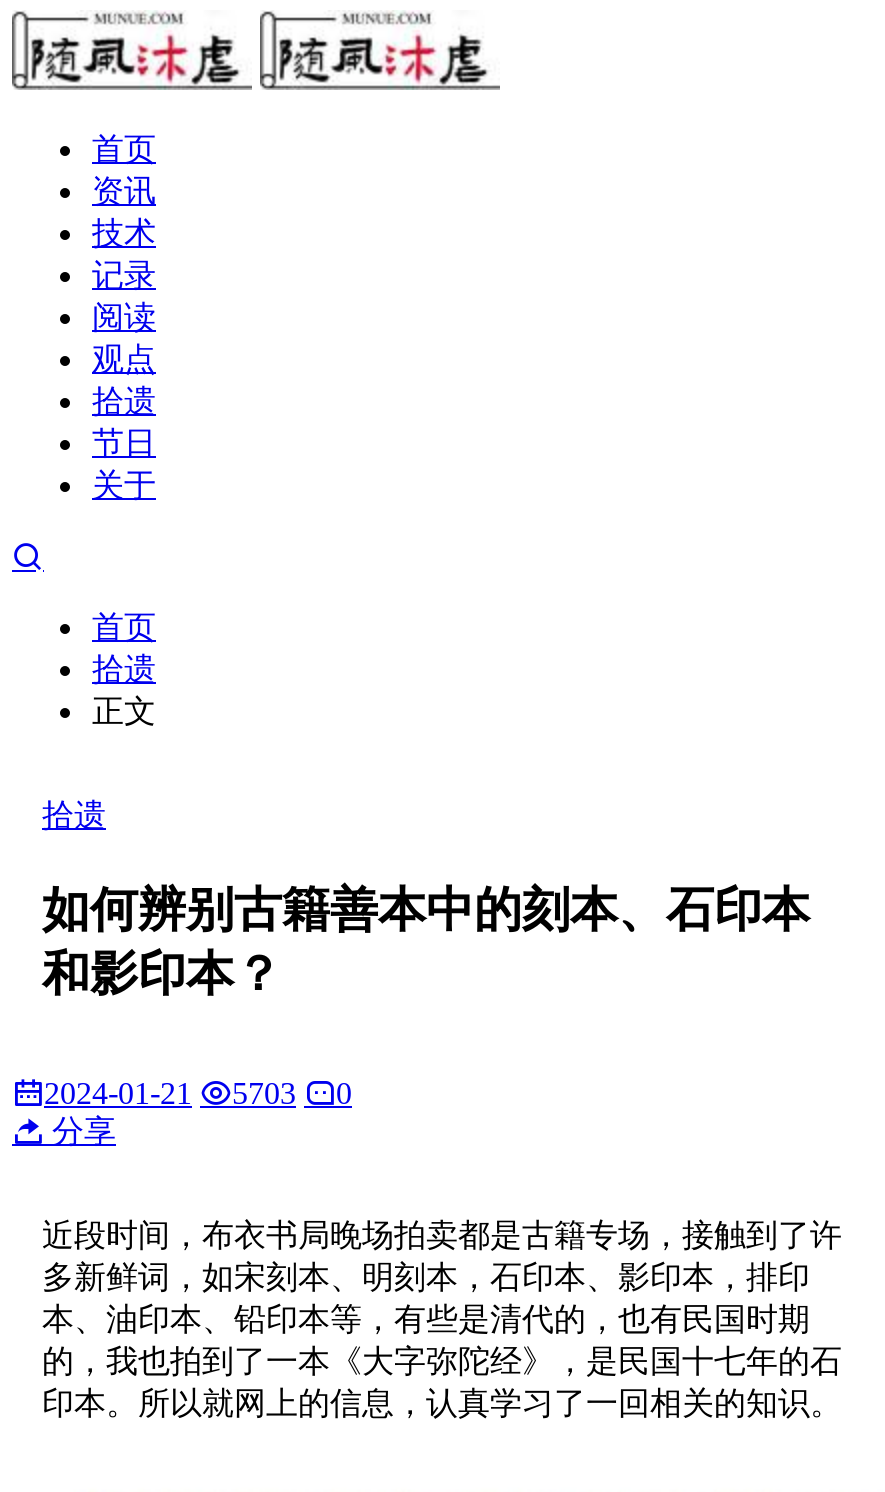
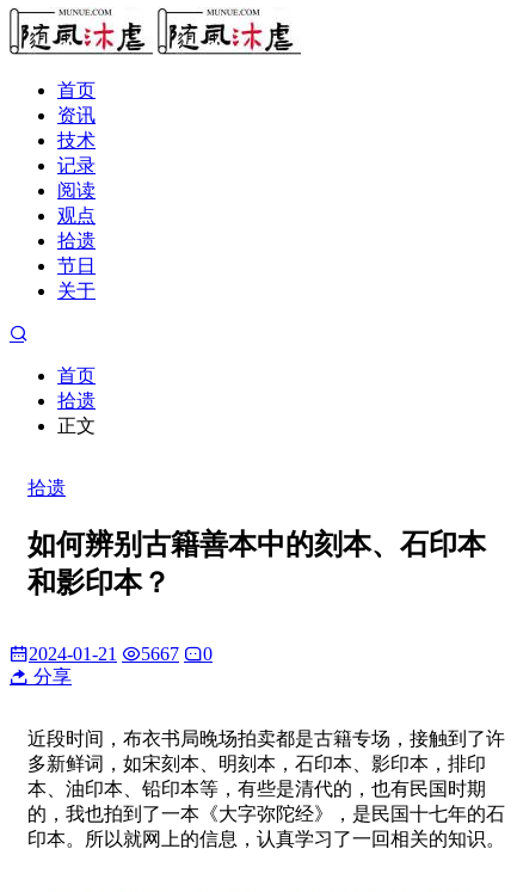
- 5703
+ 5667
